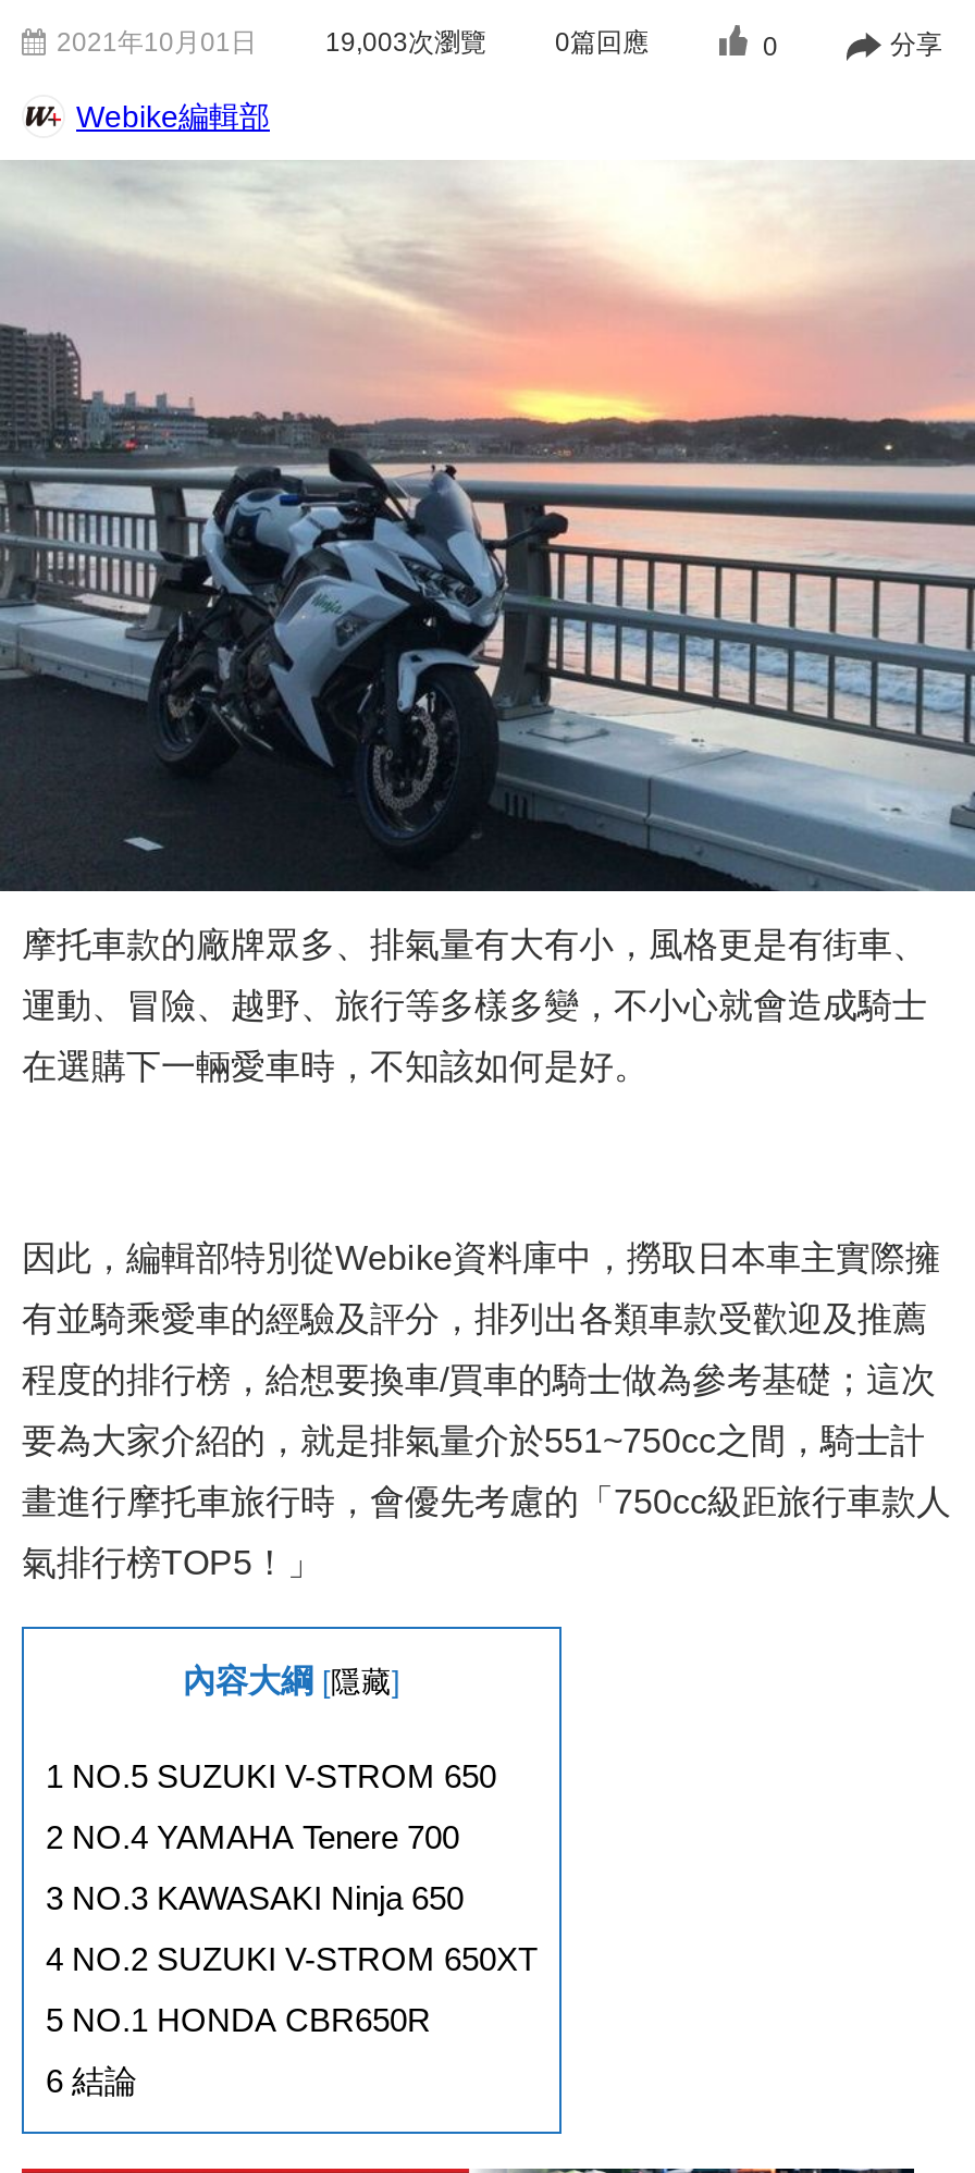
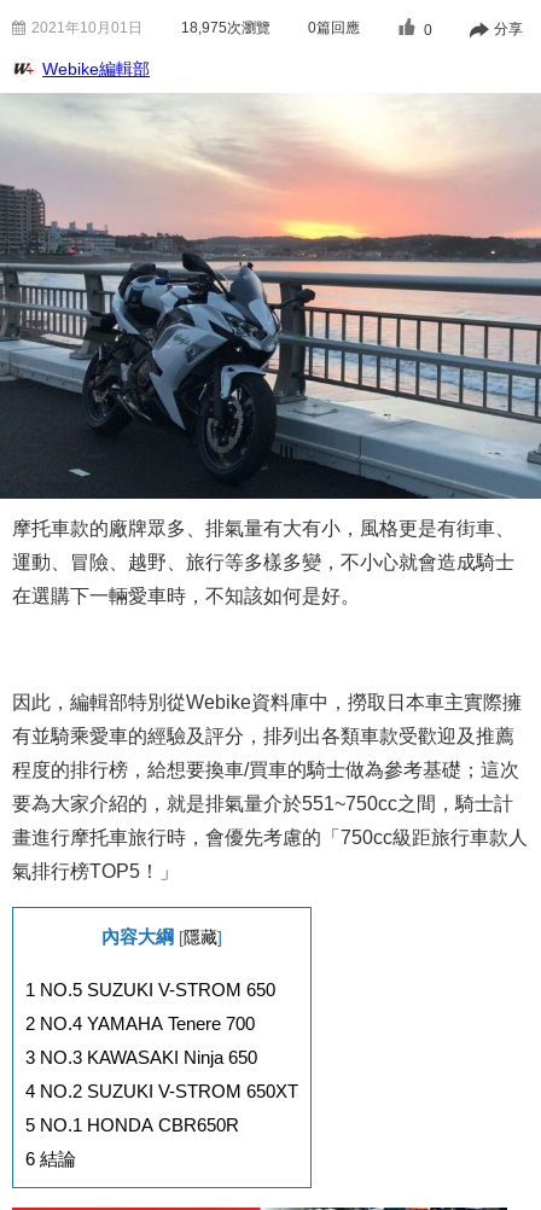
- 19,003次瀏覽
+ 18,975次瀏覽
